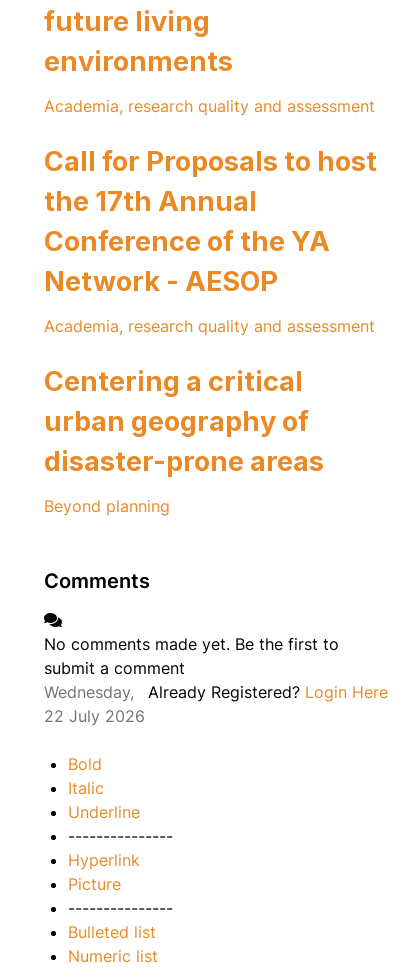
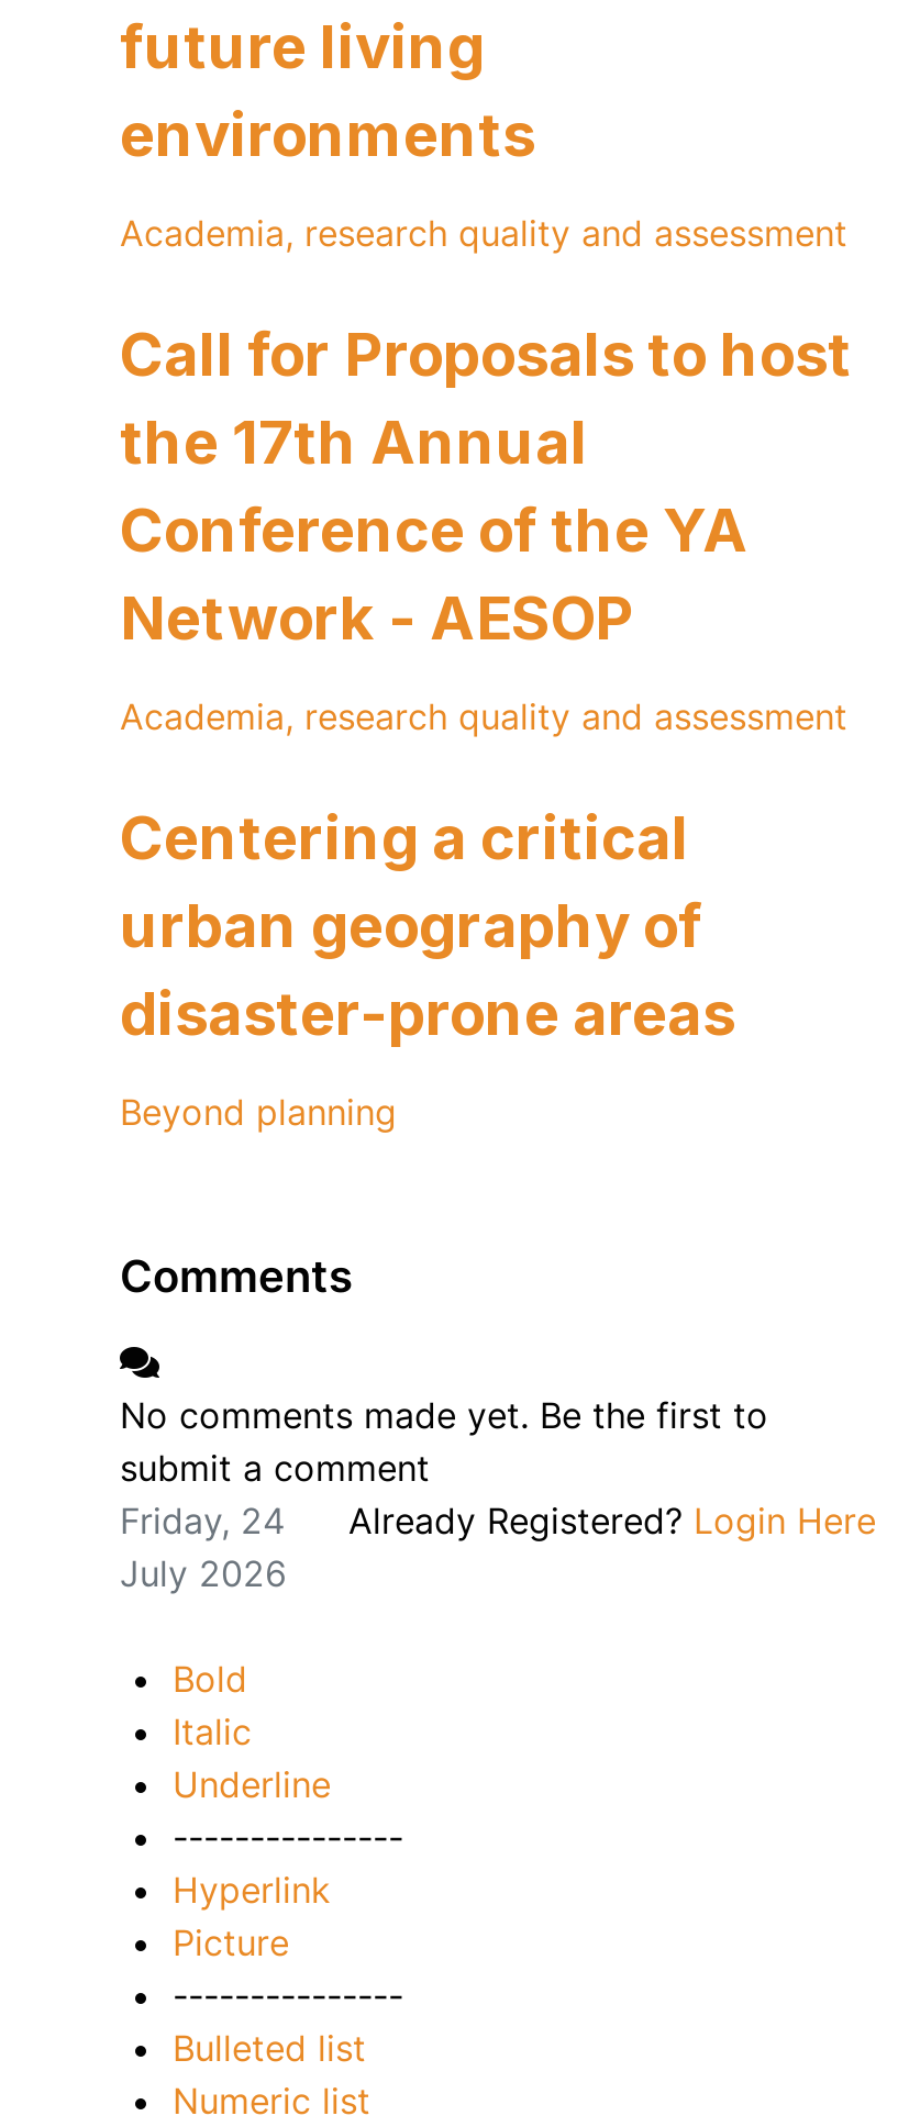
- Wednesday,
- 22 July 2026
+ Friday, 24
+ July 2026
